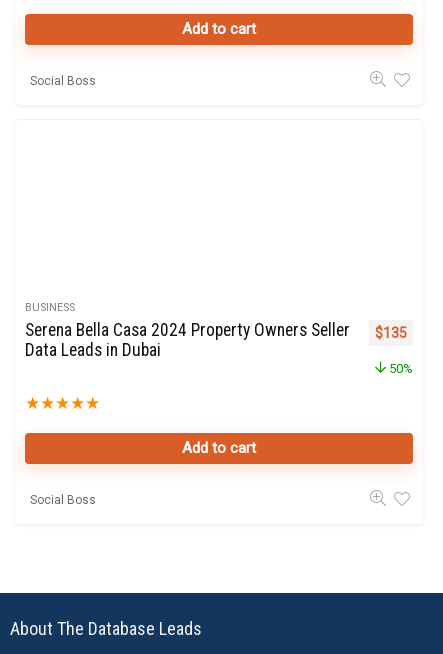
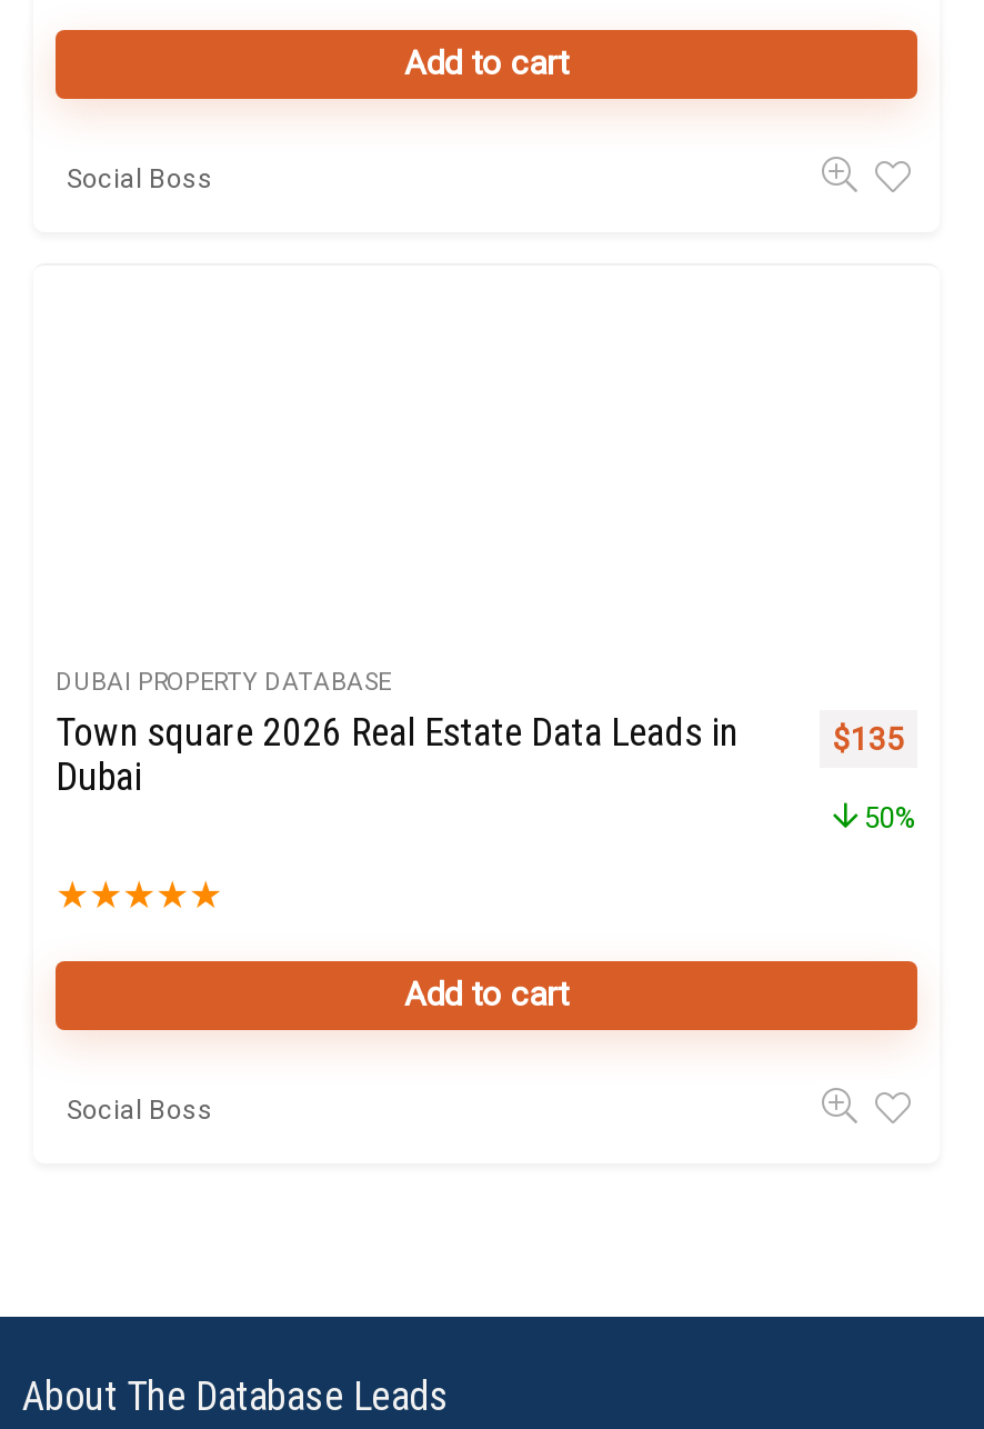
- BUSINESS
- Serena Bella Casa 2024 Property Owners Seller
- Data Leads in Dubai
+ DUBAI PROPERTY DATABASE
+ Town square 2026 Real Estate Data Leads in
+ Dubai
